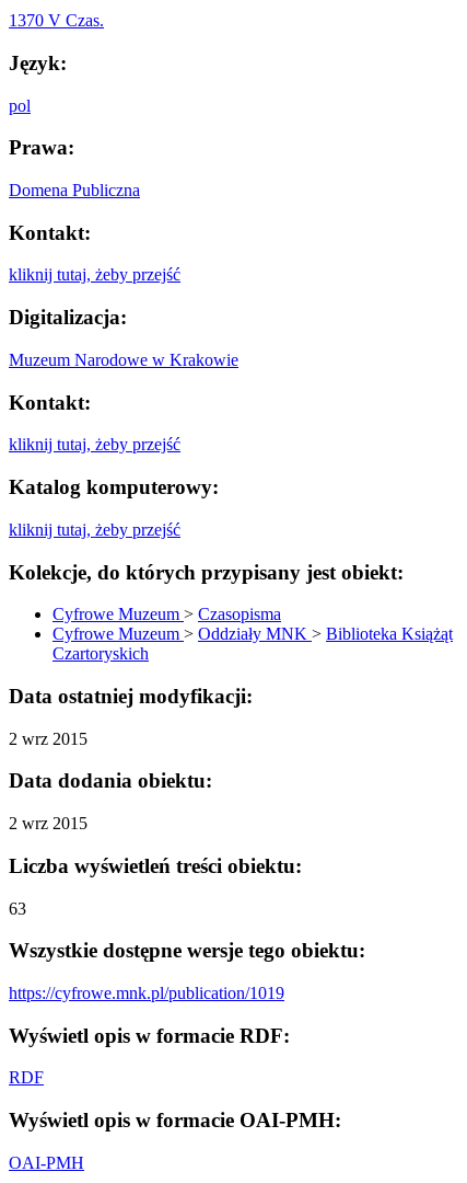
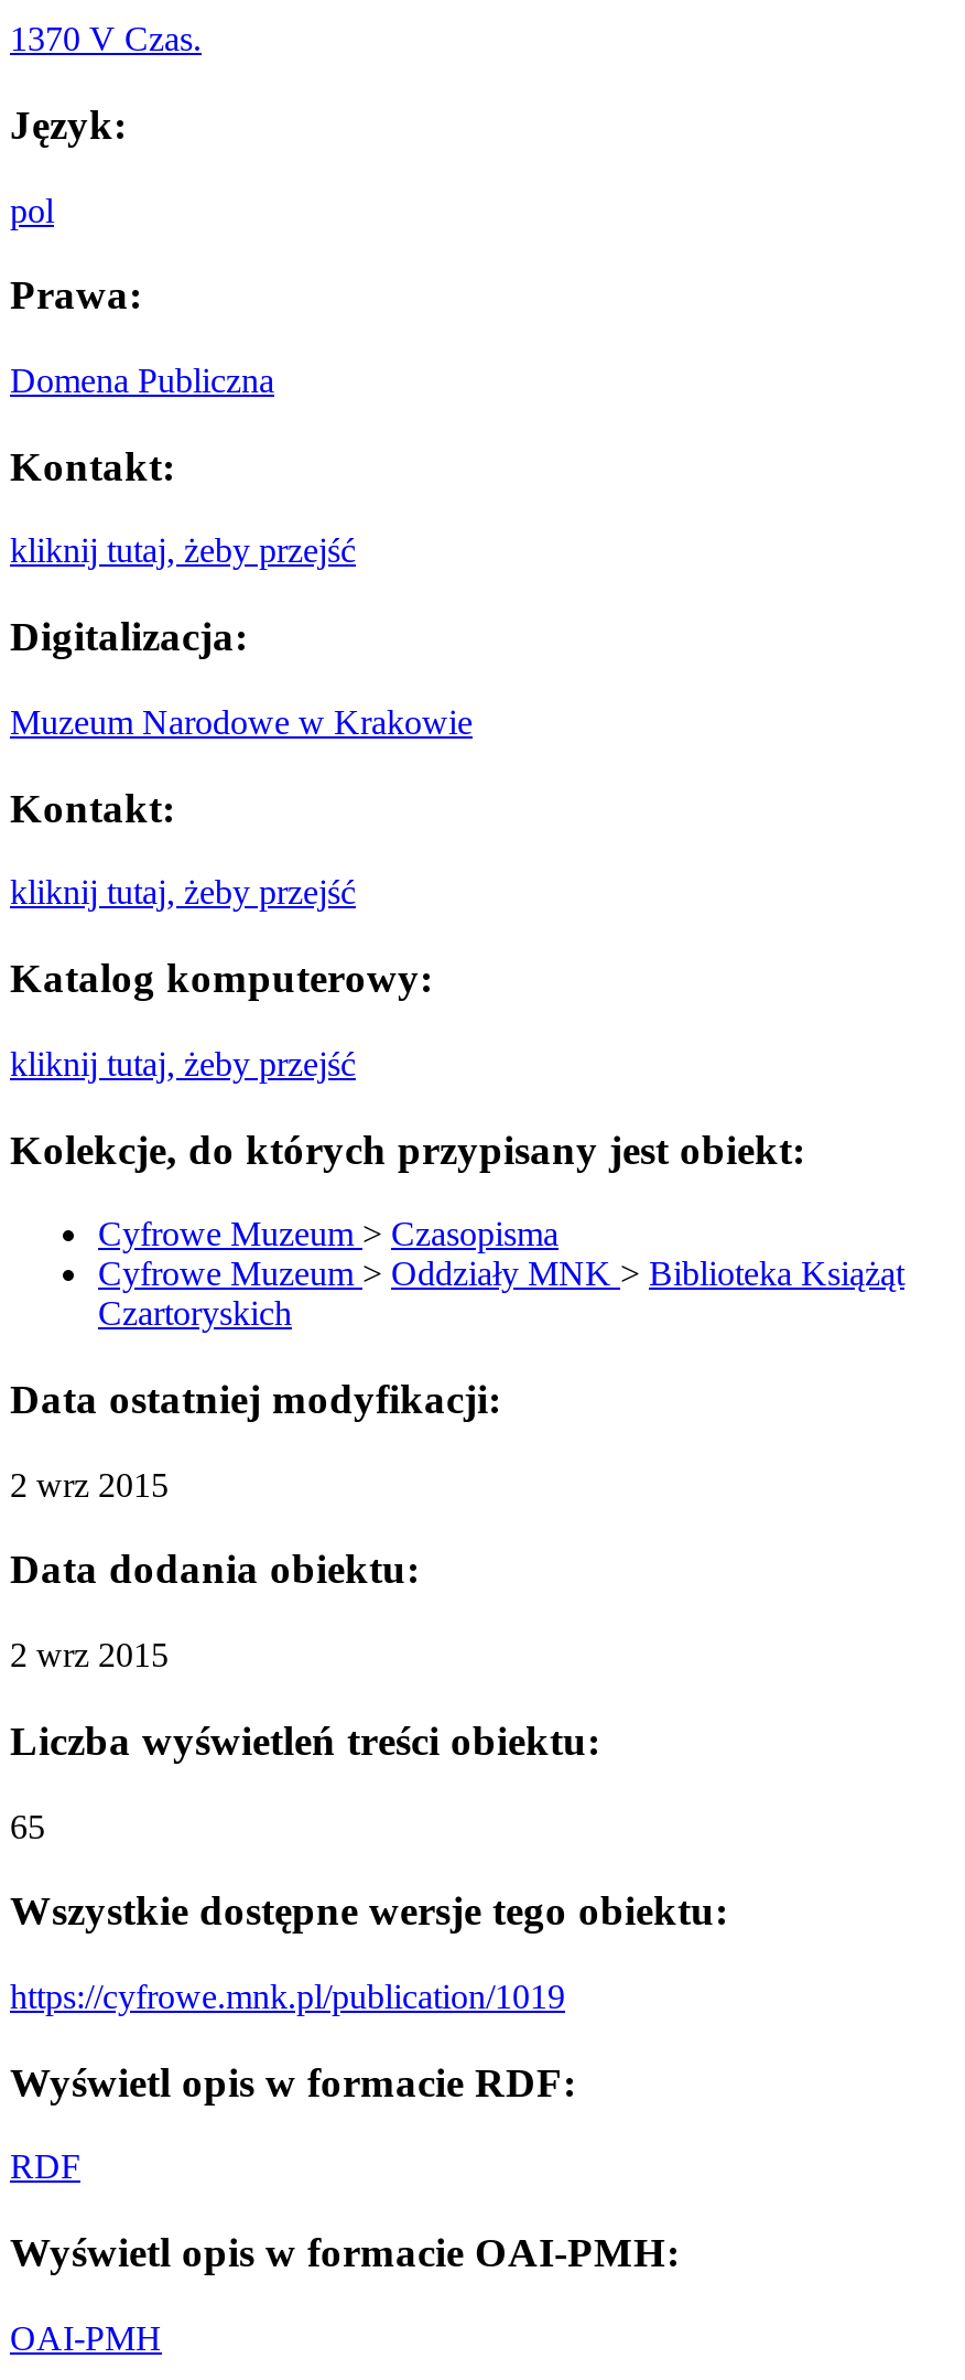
- 63
+ 65
